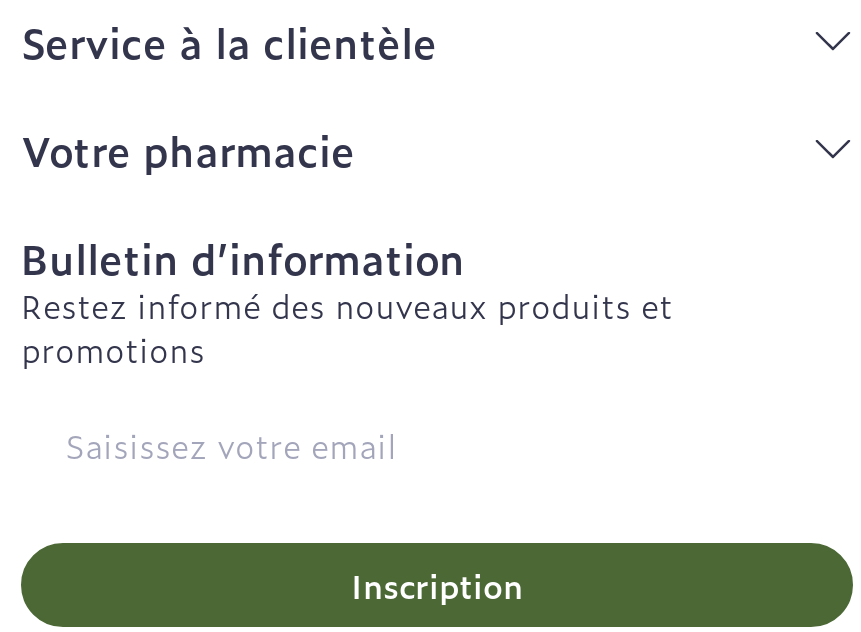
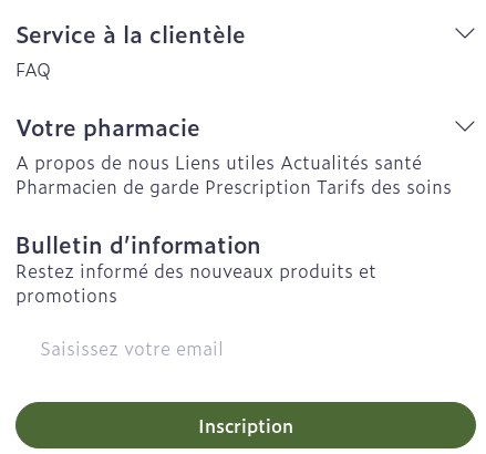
+ FAQ

+ A propos de nous Liens utiles Actualités santé
+ Pharmacien de garde Prescription Tarifs des soins
